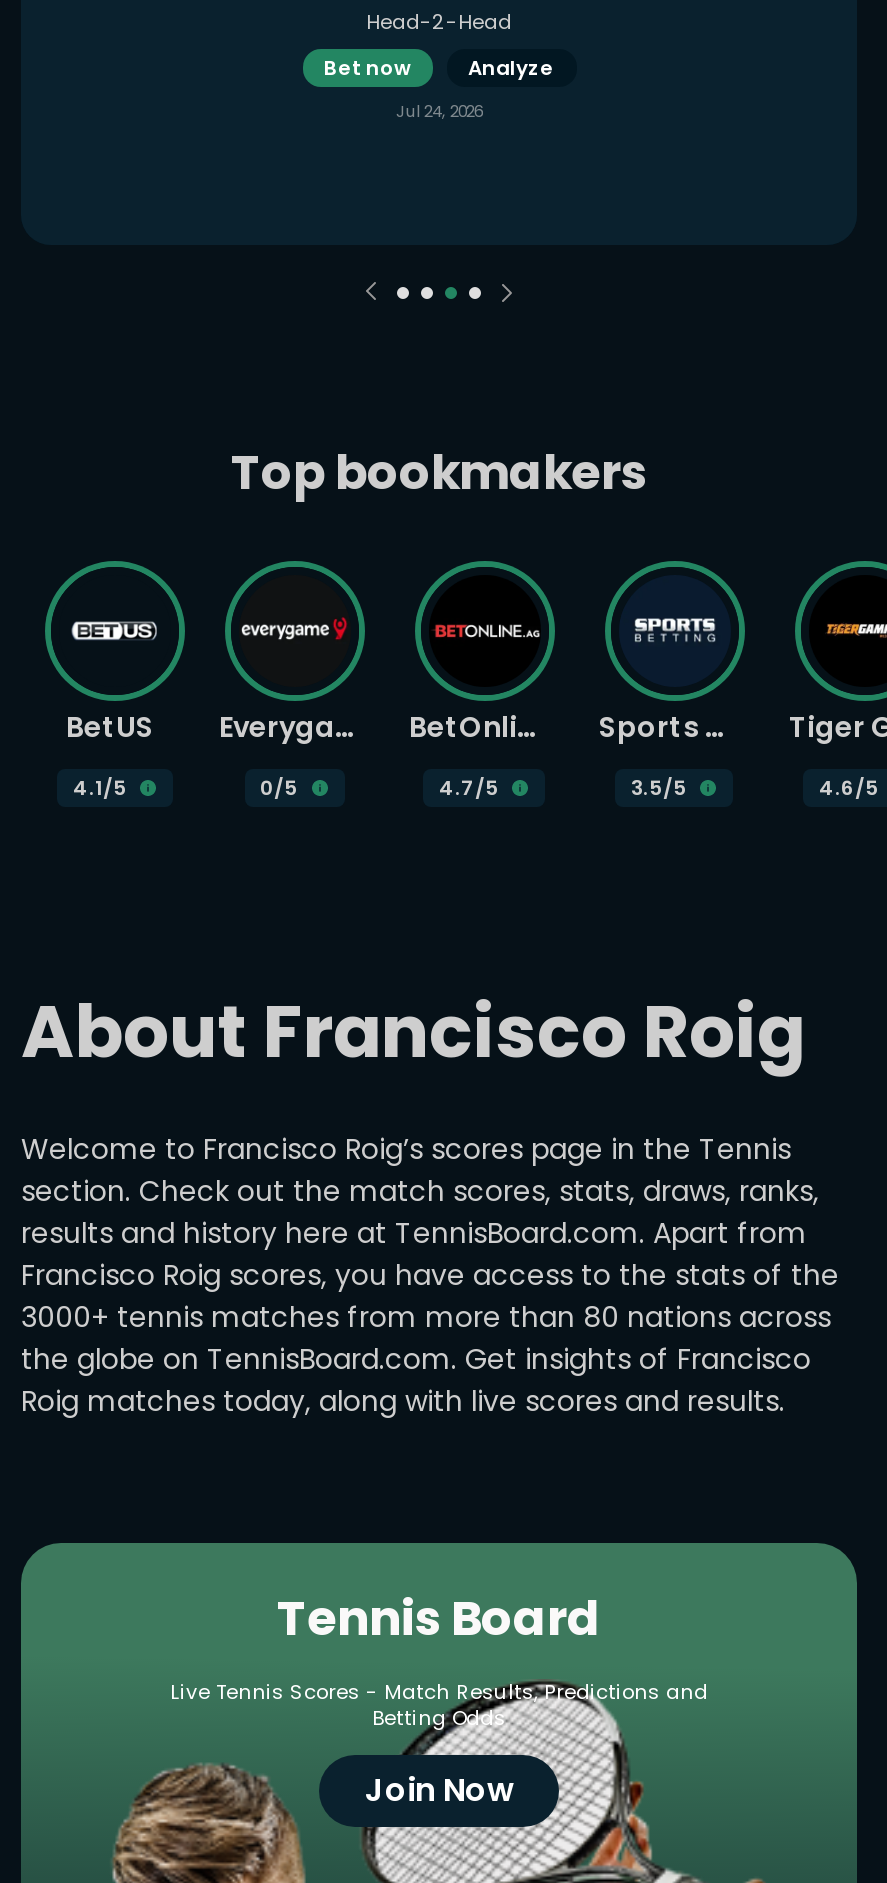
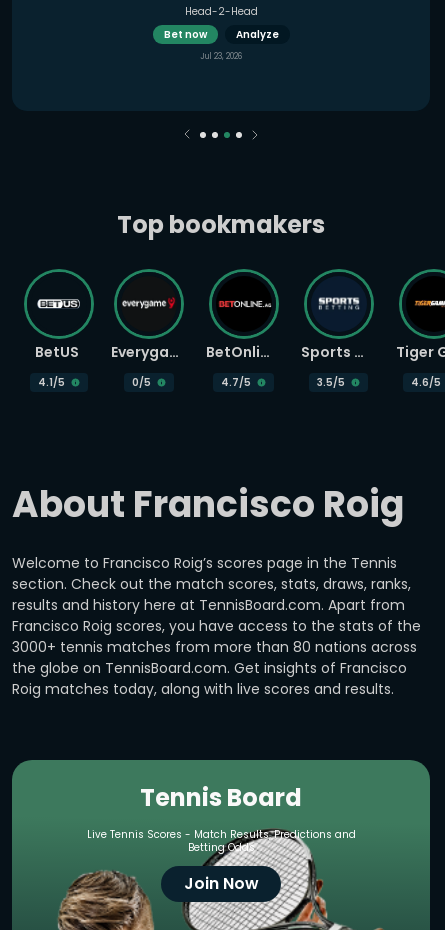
- Jul 24, 2026
+ Jul 23, 2026
